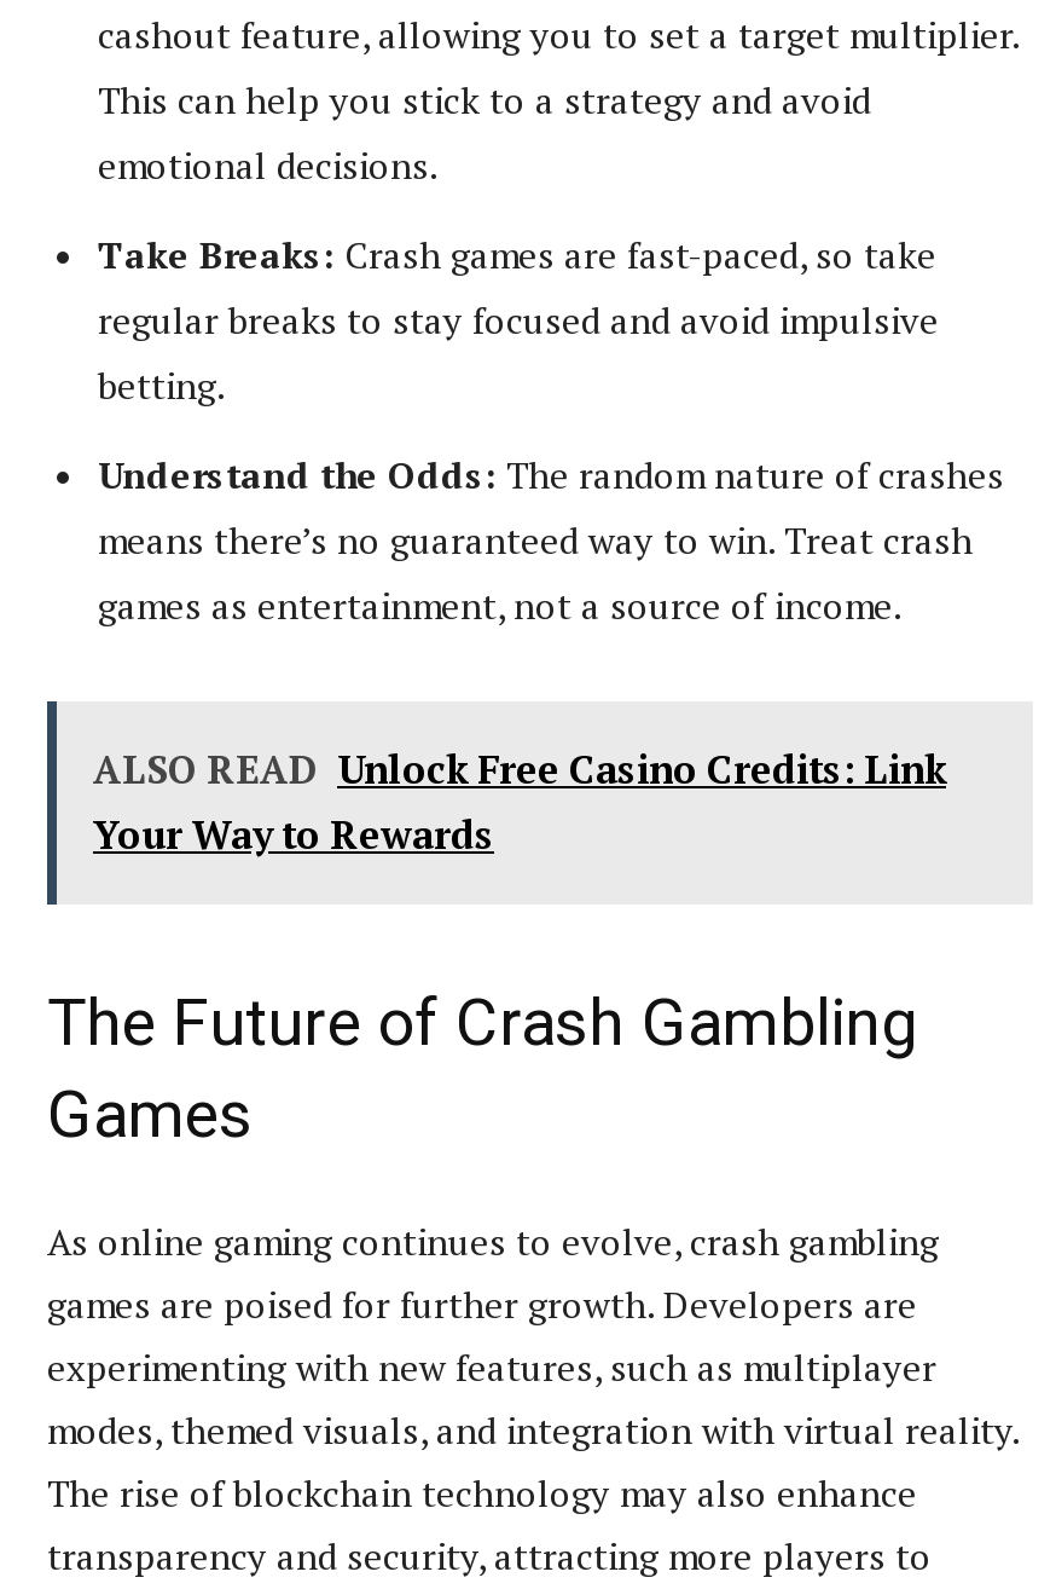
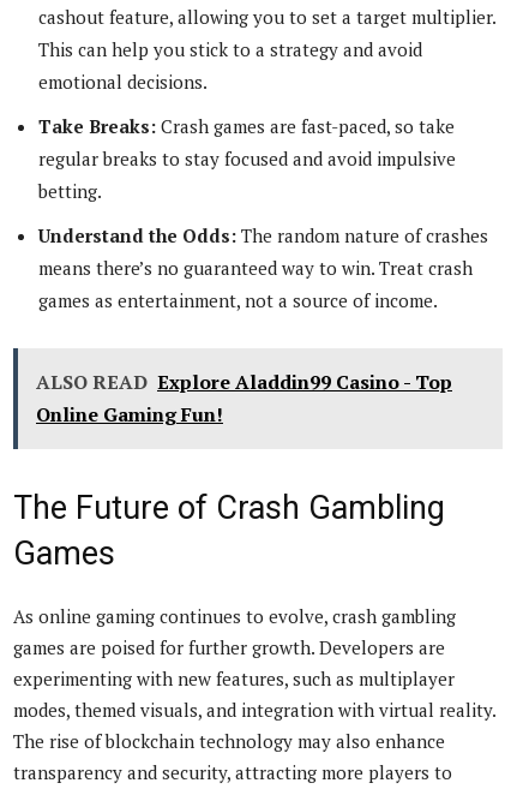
- ALSO READ Unlock Free Casino Credits: Link
- Your Way to Rewards
+ ALSO READ Explore Aladdin99 Casino - Top
+ Online Gaming Fun!
